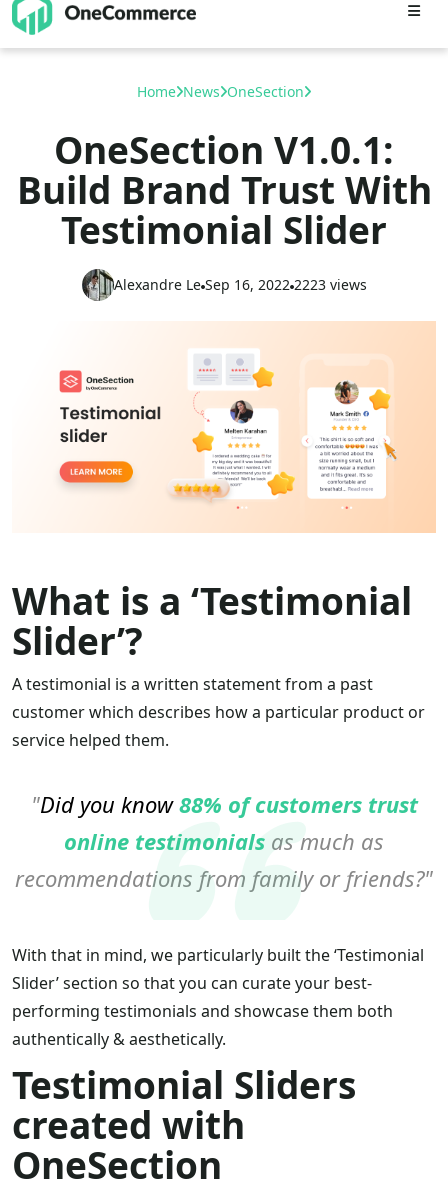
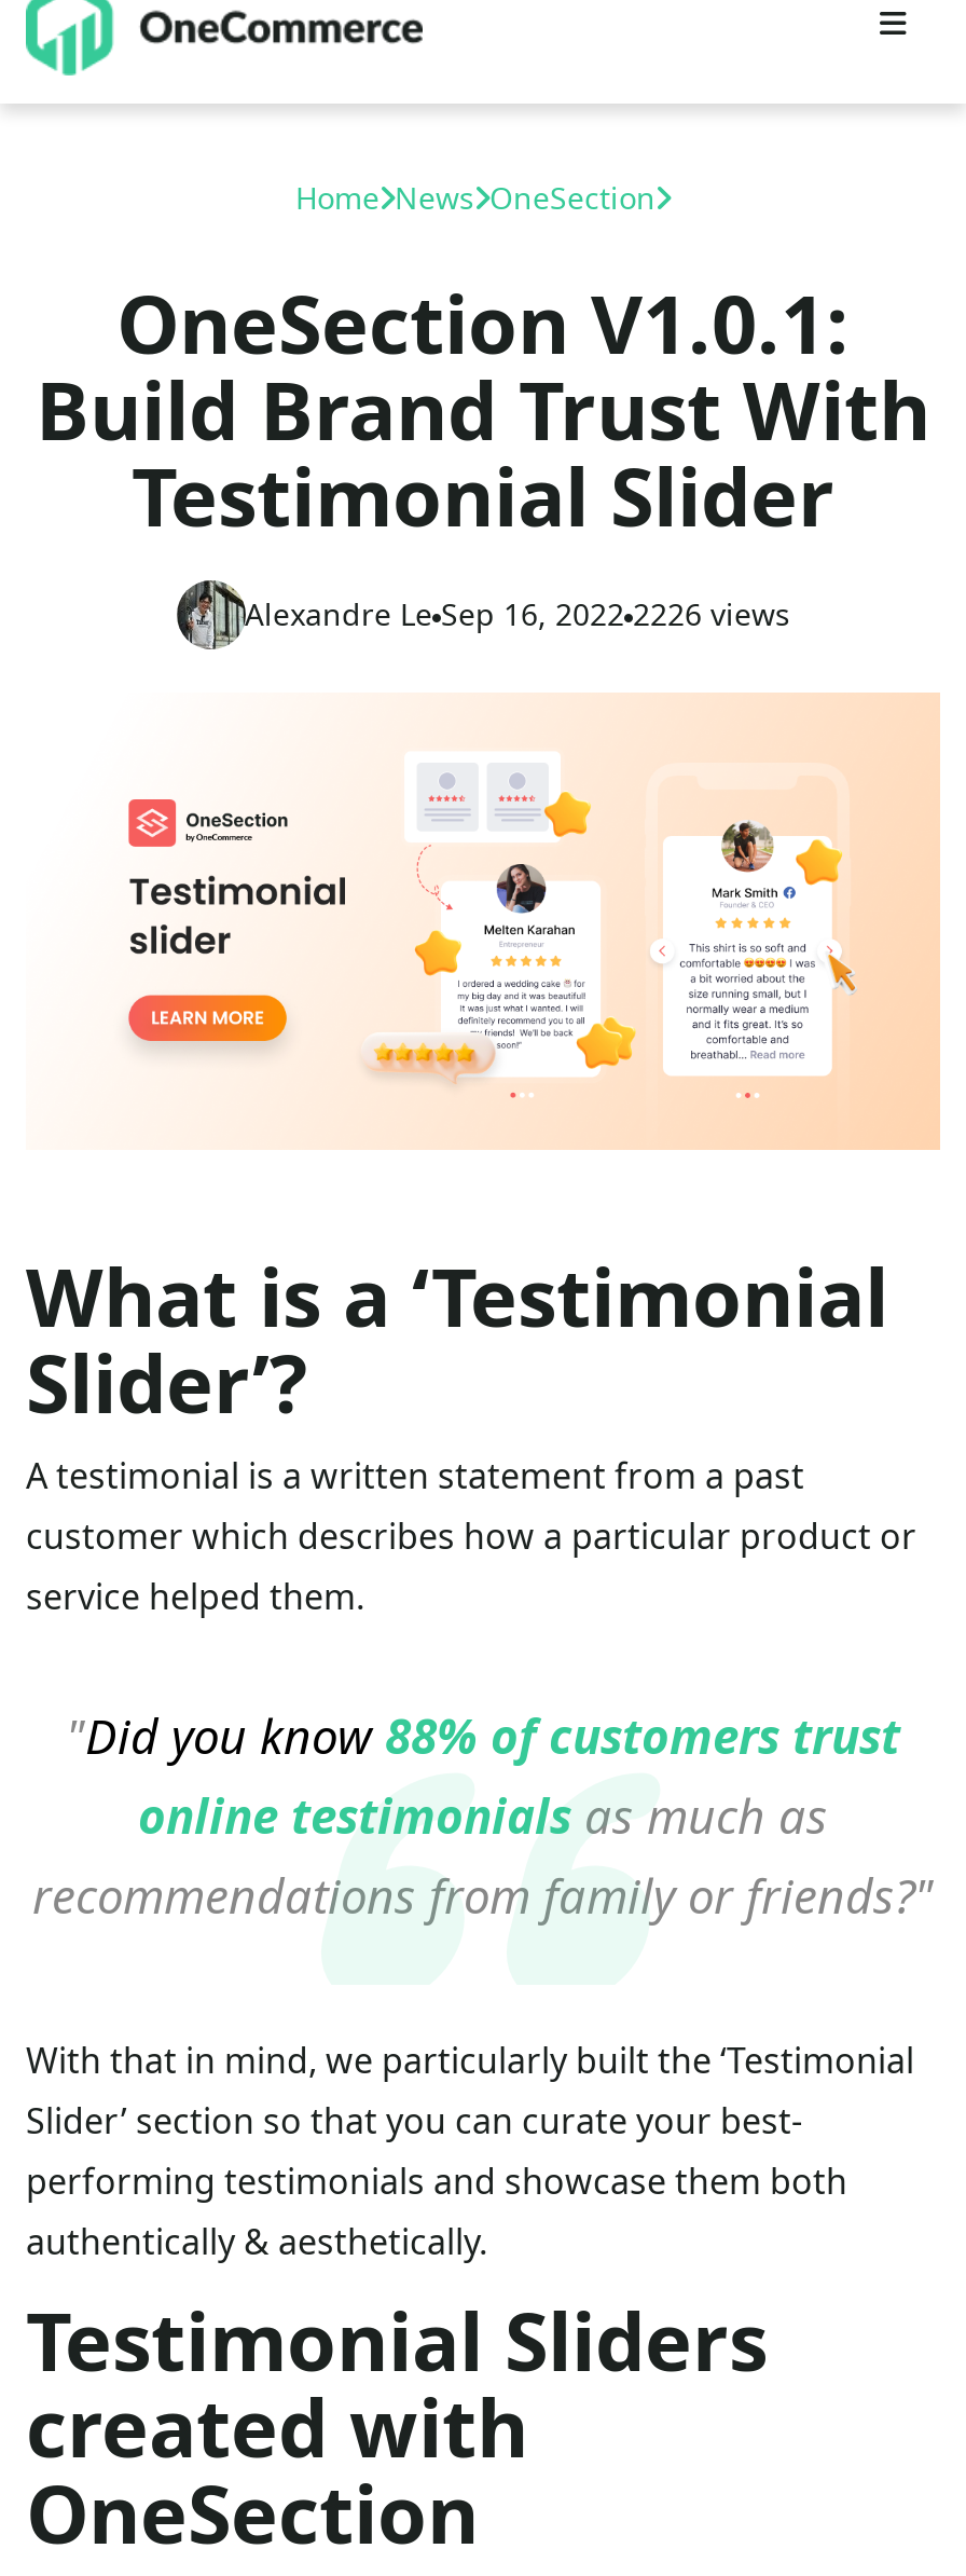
- Alexandre Le Sep 16, 2022 2223 views
+ Alexandre Le Sep 16, 2022 2226 views
